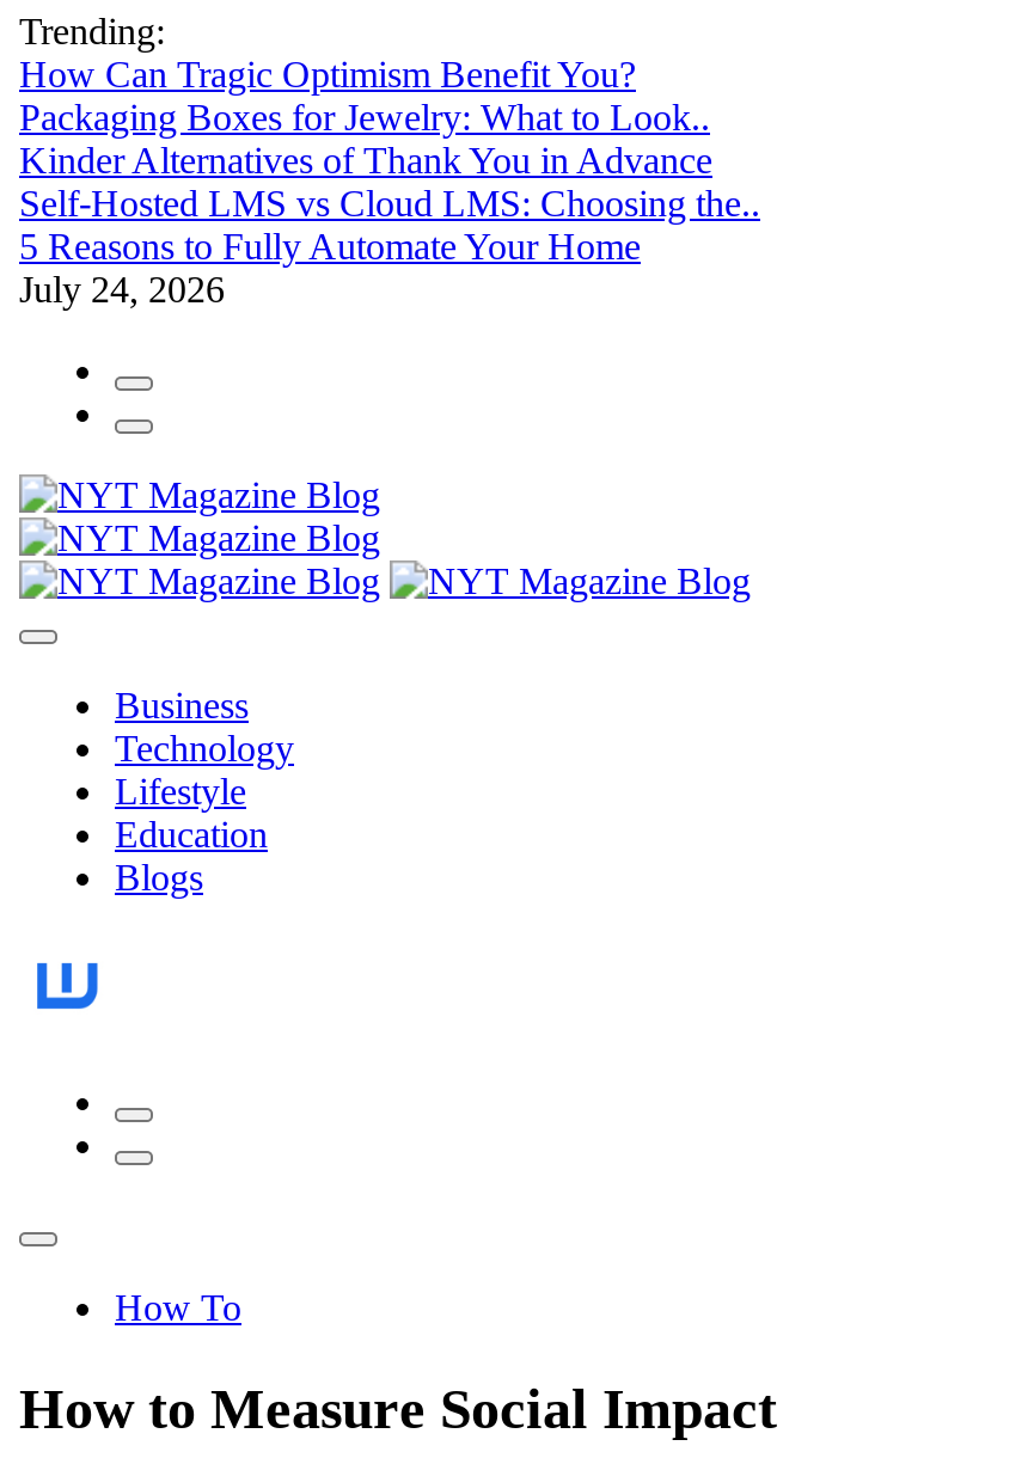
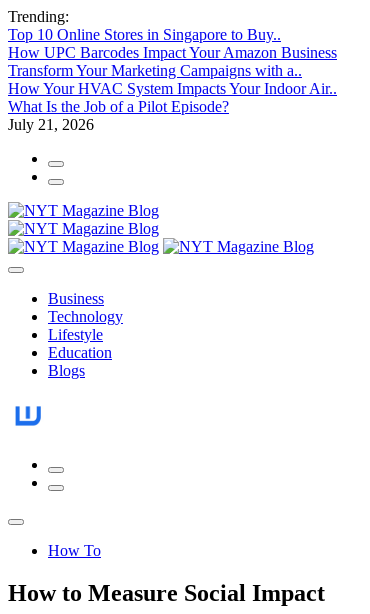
- How Can Tragic Optimism Benefit You?
- Packaging Boxes for Jewelry: What to Look..
- Kinder Alternatives of Thank You in Advance
- Self-Hosted LMS vs Cloud LMS: Choosing the..
- 5 Reasons to Fully Automate Your Home
- July 24, 2026
+ Top 10 Online Stores in Singapore to Buy..
+ How UPC Barcodes Impact Your Amazon Business
+ Transform Your Marketing Campaigns with a..
+ How Your HVAC System Impacts Your Indoor Air..
+ What Is the Job of a Pilot Episode?
+ July 21, 2026
